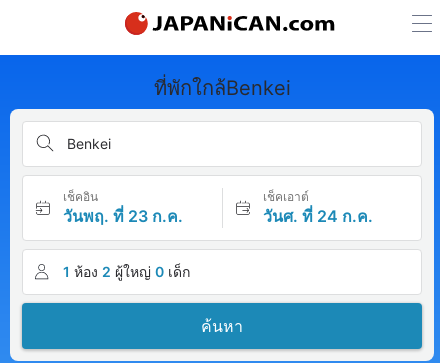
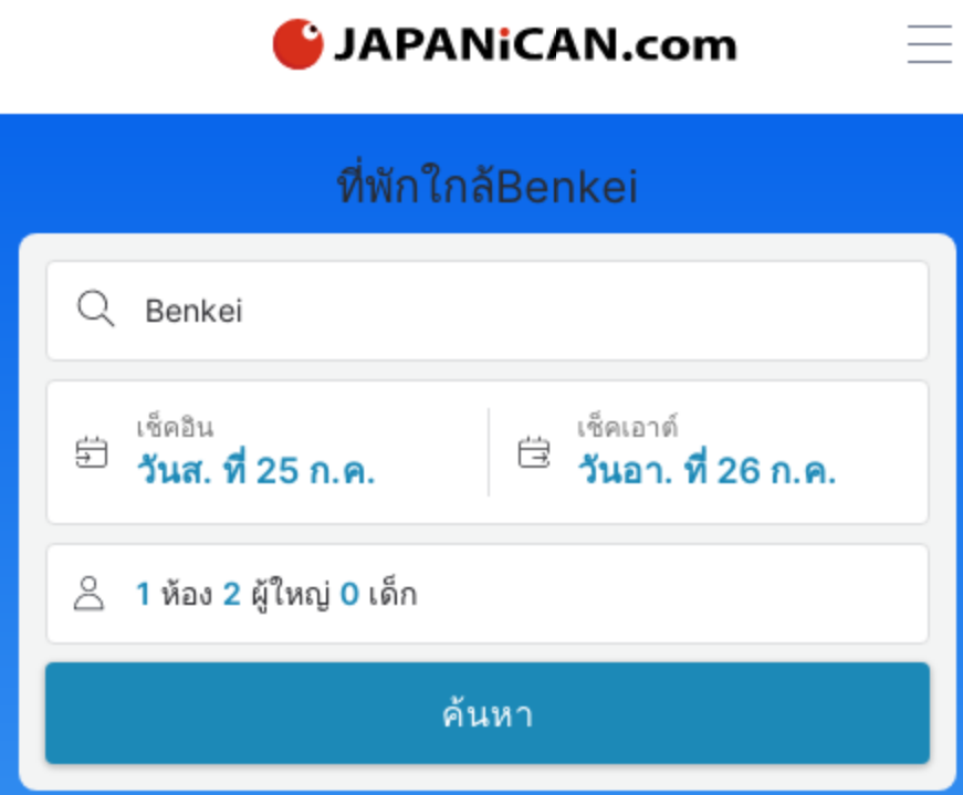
- วันพฤ. ที่ 23 ก.ค.
+ วันส. ที่ 25 ก.ค.

- วันศ. ที่ 24 ก.ค.
+ วันอา. ที่ 26 ก.ค.
